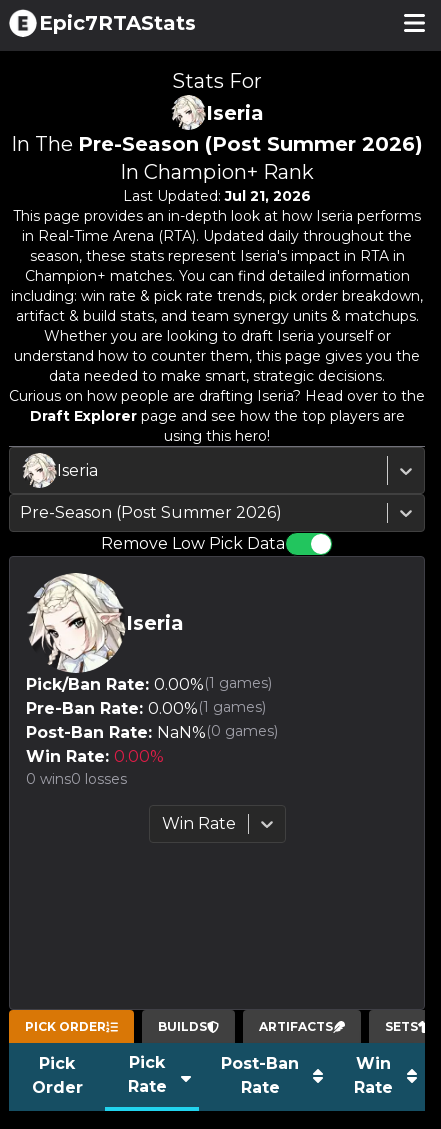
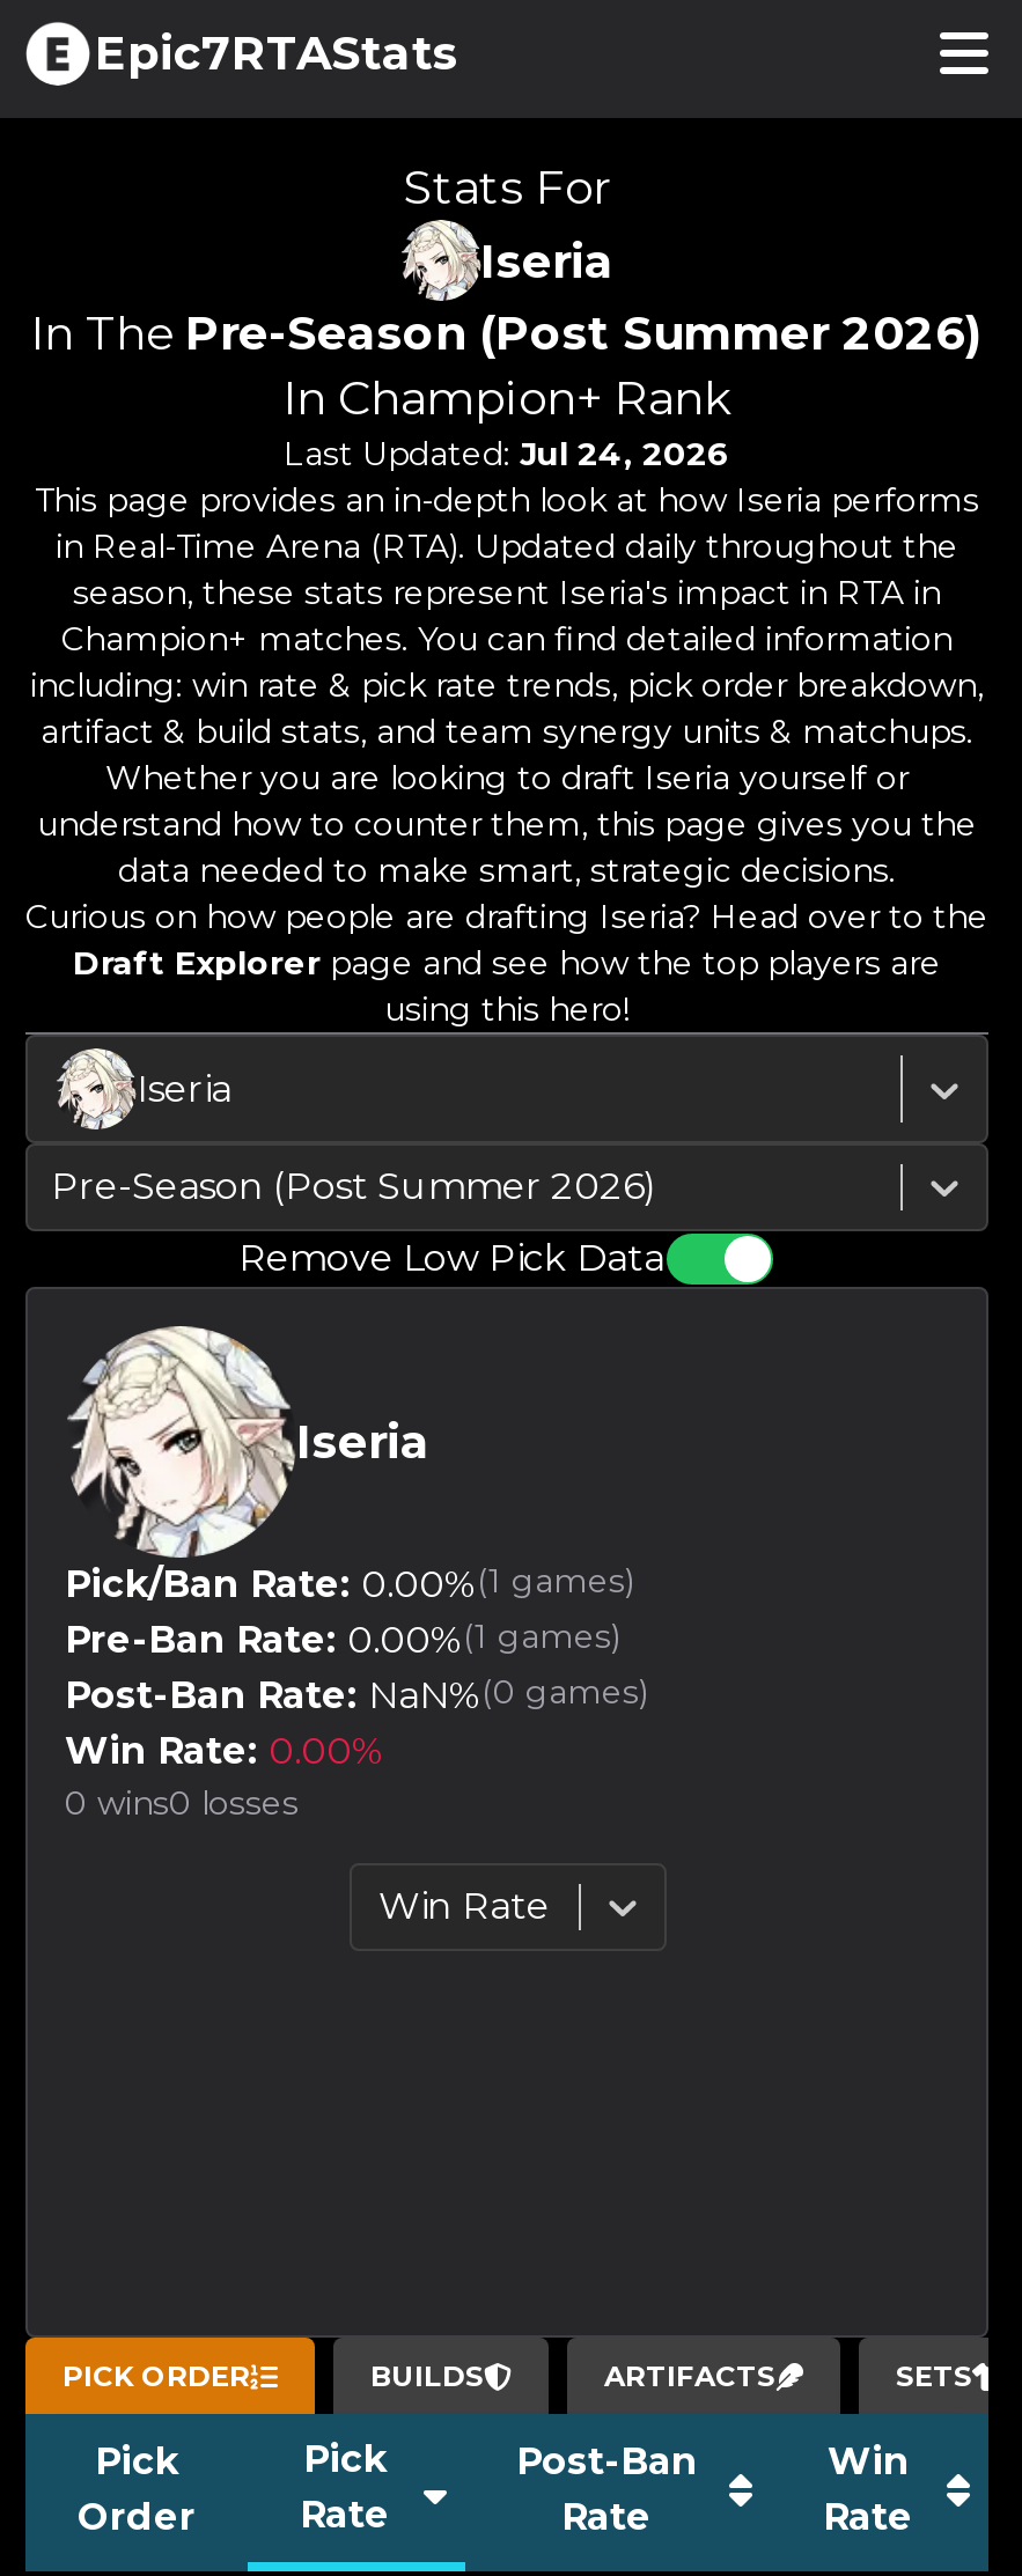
- Last Updated: Jul 21, 2026
+ Last Updated: Jul 24, 2026
